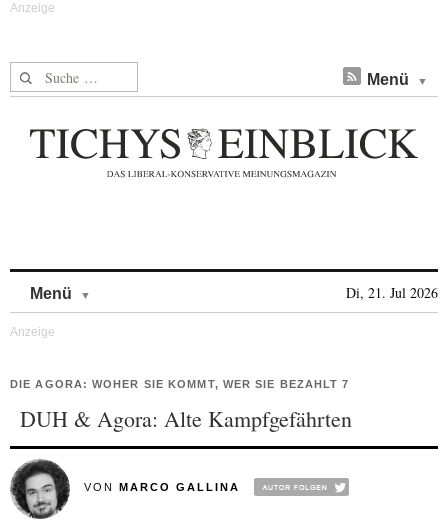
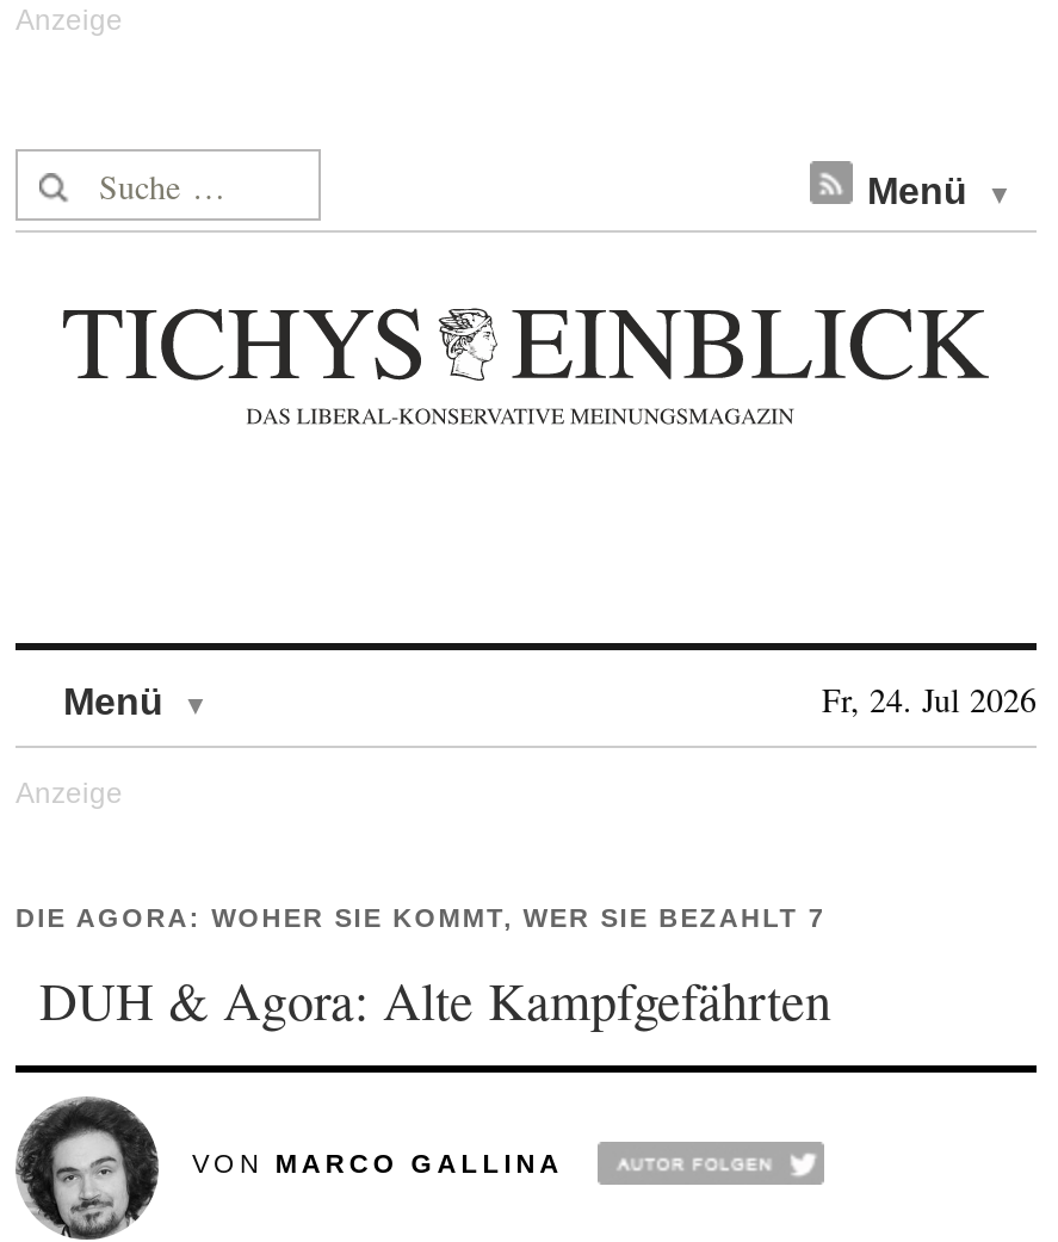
- Di, 21. Jul 2026
+ Fr, 24. Jul 2026
